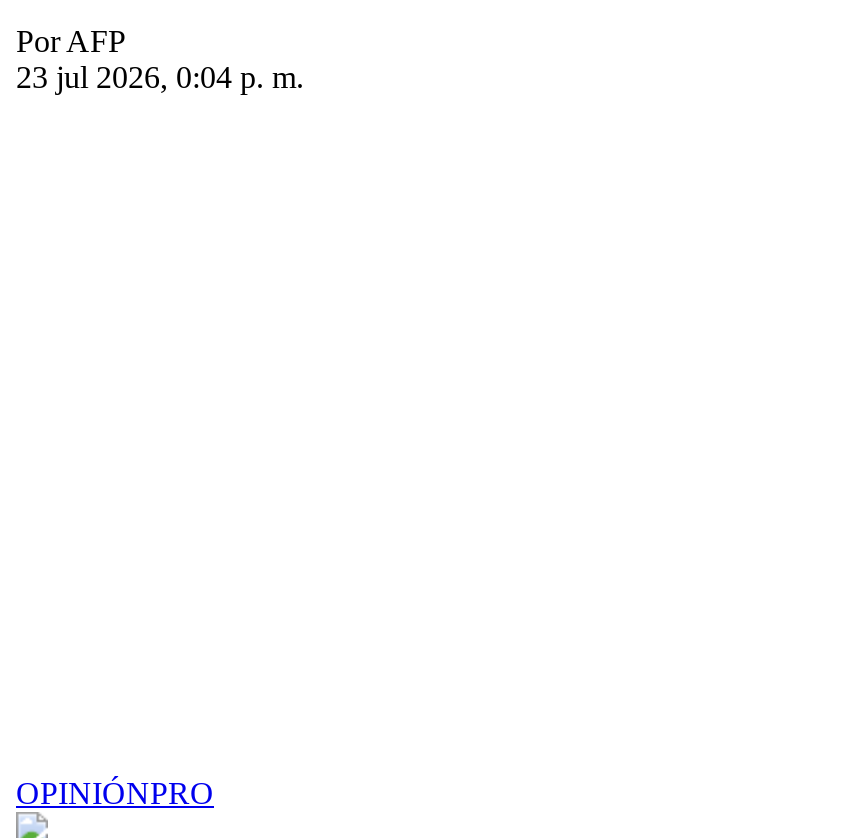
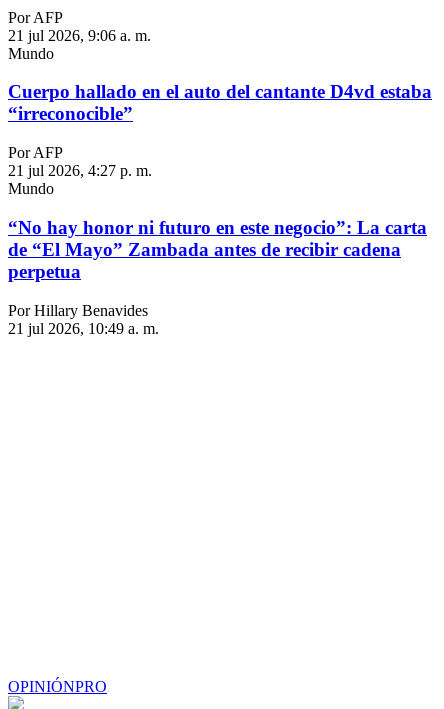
- 23 jul 2026, 0:04 p. m.
+ 21 jul 2026, 9:06 a. m.
+ Mundo
+ Cuerpo hallado en el auto del cantante D4vd estaba
+ “irreconocible”
+ Por AFP
+ 21 jul 2026, 4:27 p. m.
+ Mundo
+ “No hay honor ni futuro en este negocio”: La carta
+ de “El Mayo” Zambada antes de recibir cadena
+ perpetua
+ Por Hillary Benavides
+ 21 jul 2026, 10:49 a. m.
